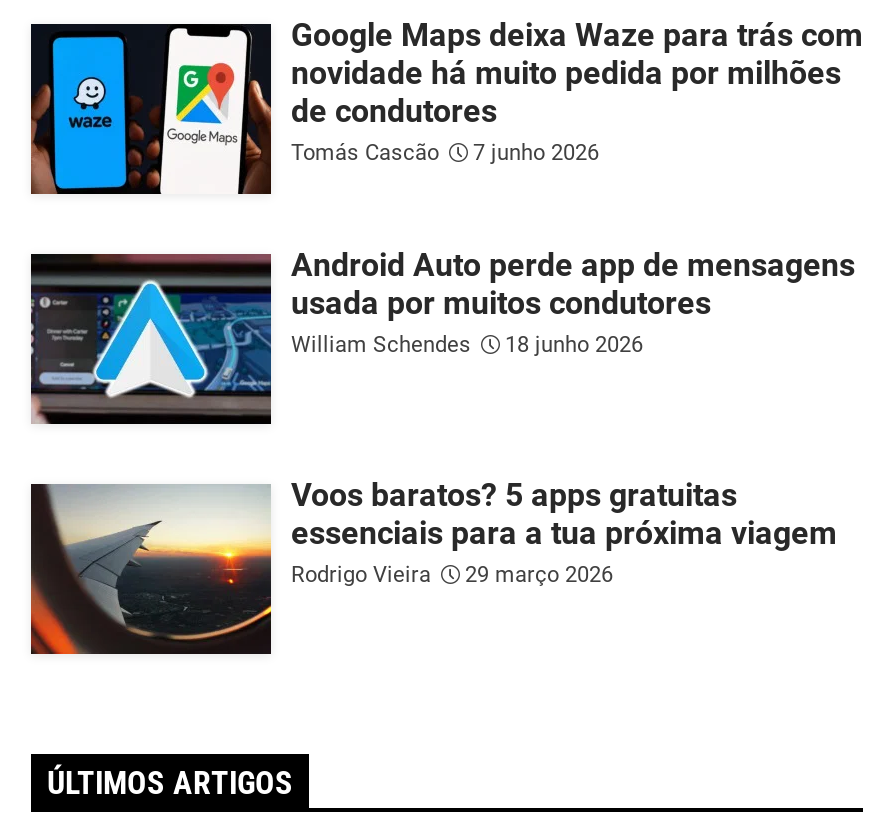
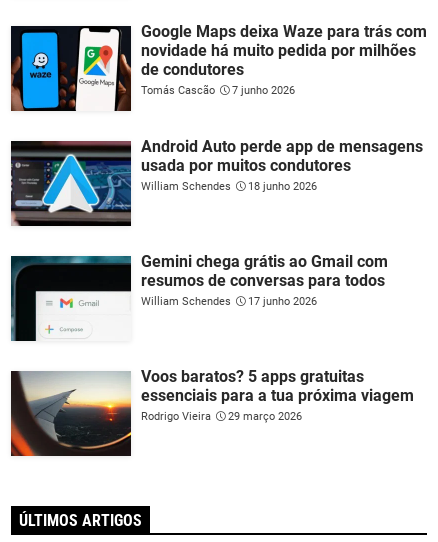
+ [image]
+ Gemini chega grátis ao Gmail com
+ resumos de conversas para todos
+ William Schendes
+ 17 junho 2026
